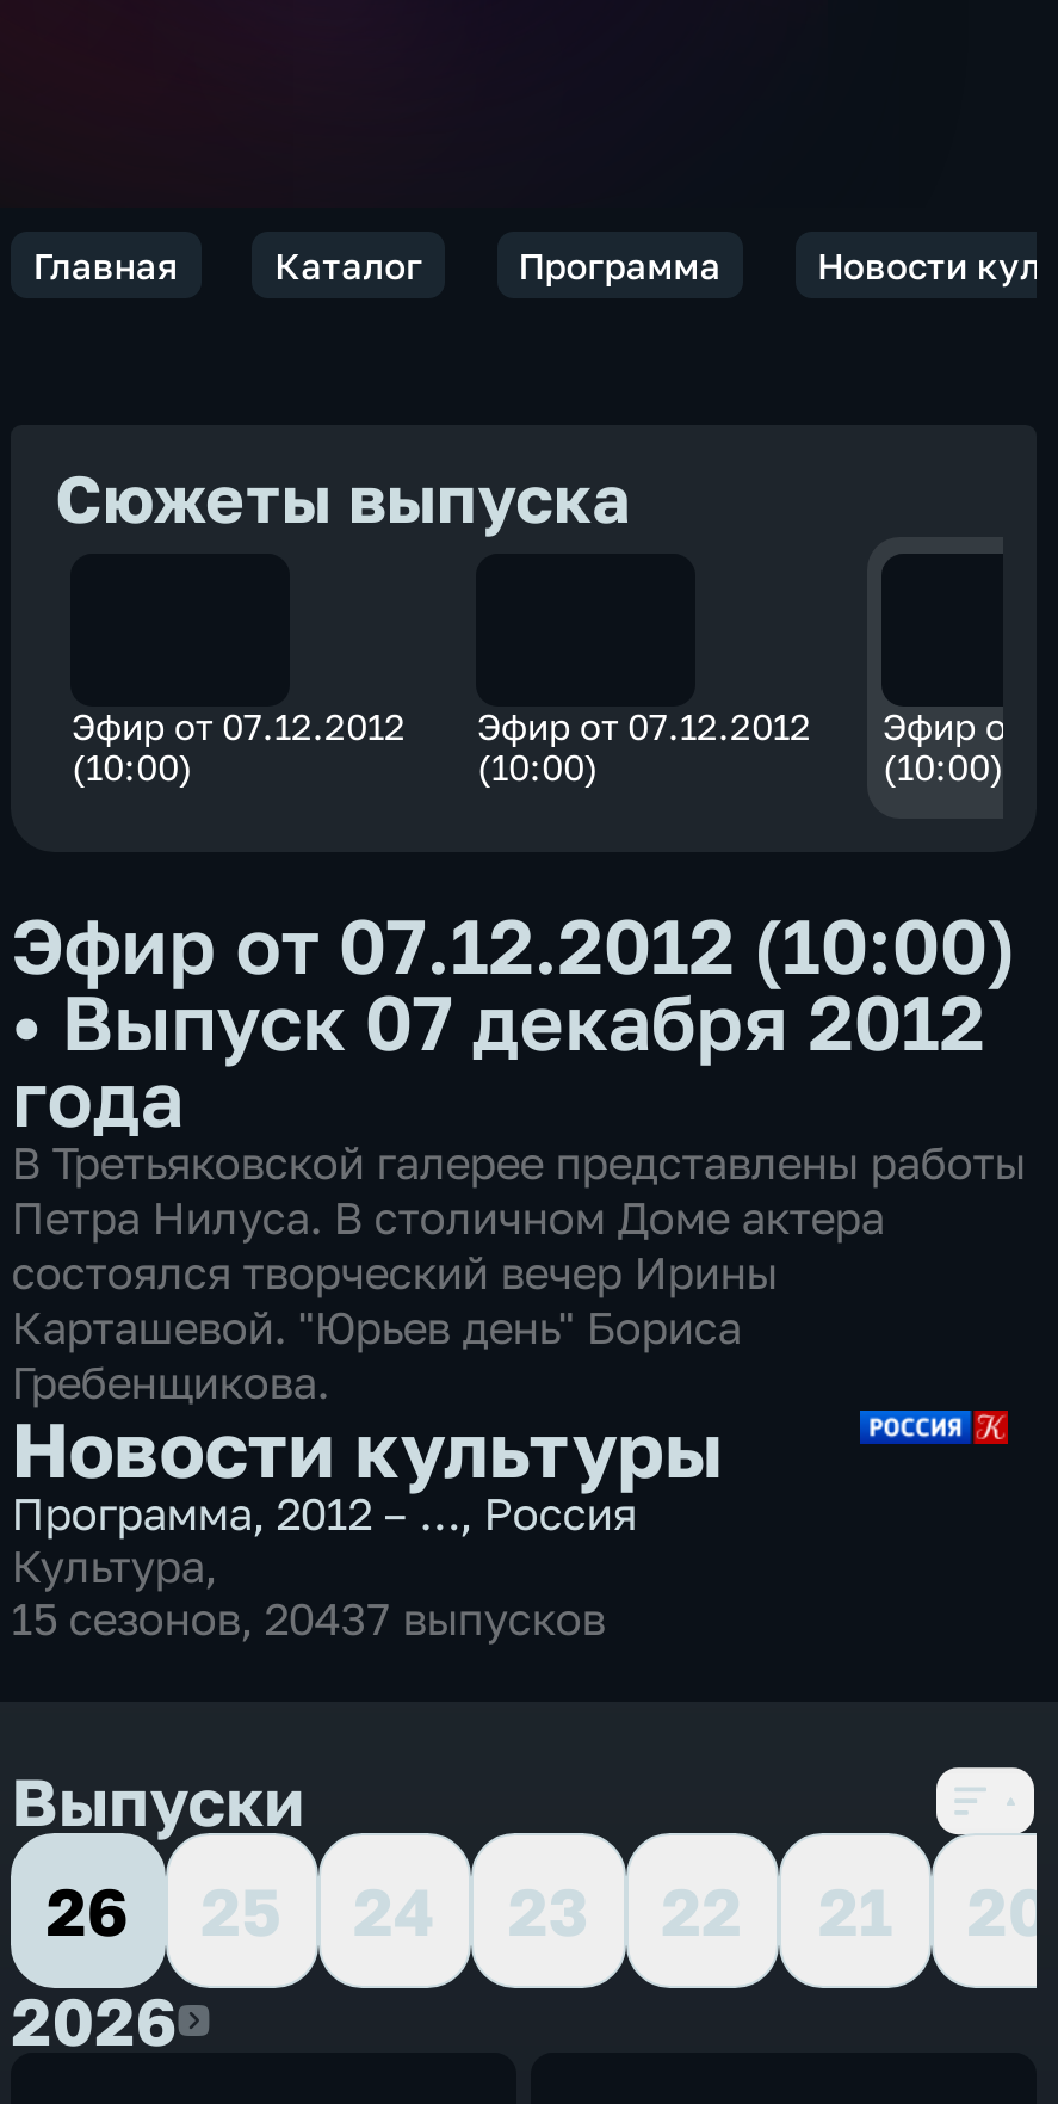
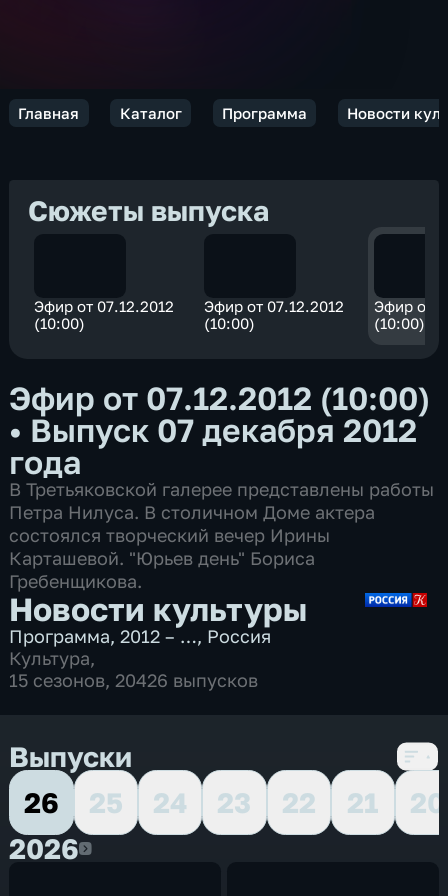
- 15 сезонов, 20437 выпусков
+ 15 сезонов, 20426 выпусков
